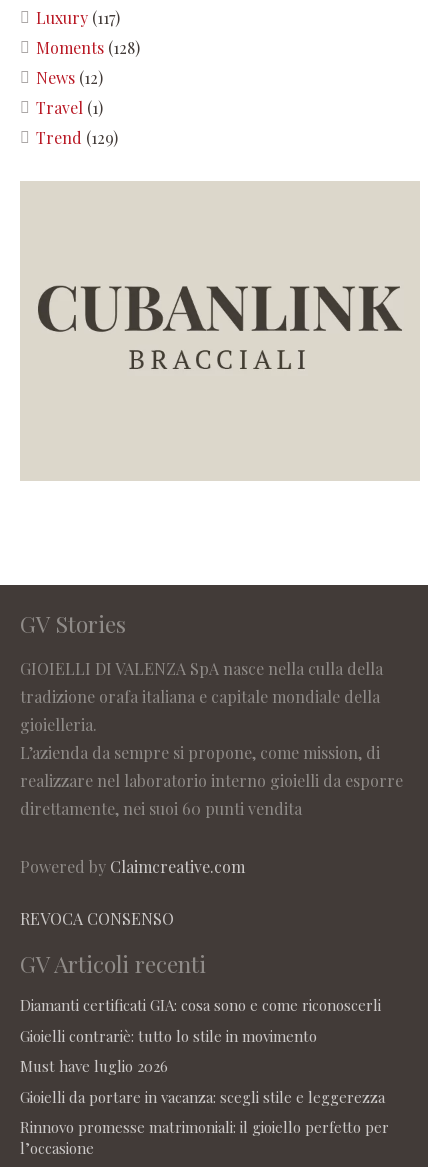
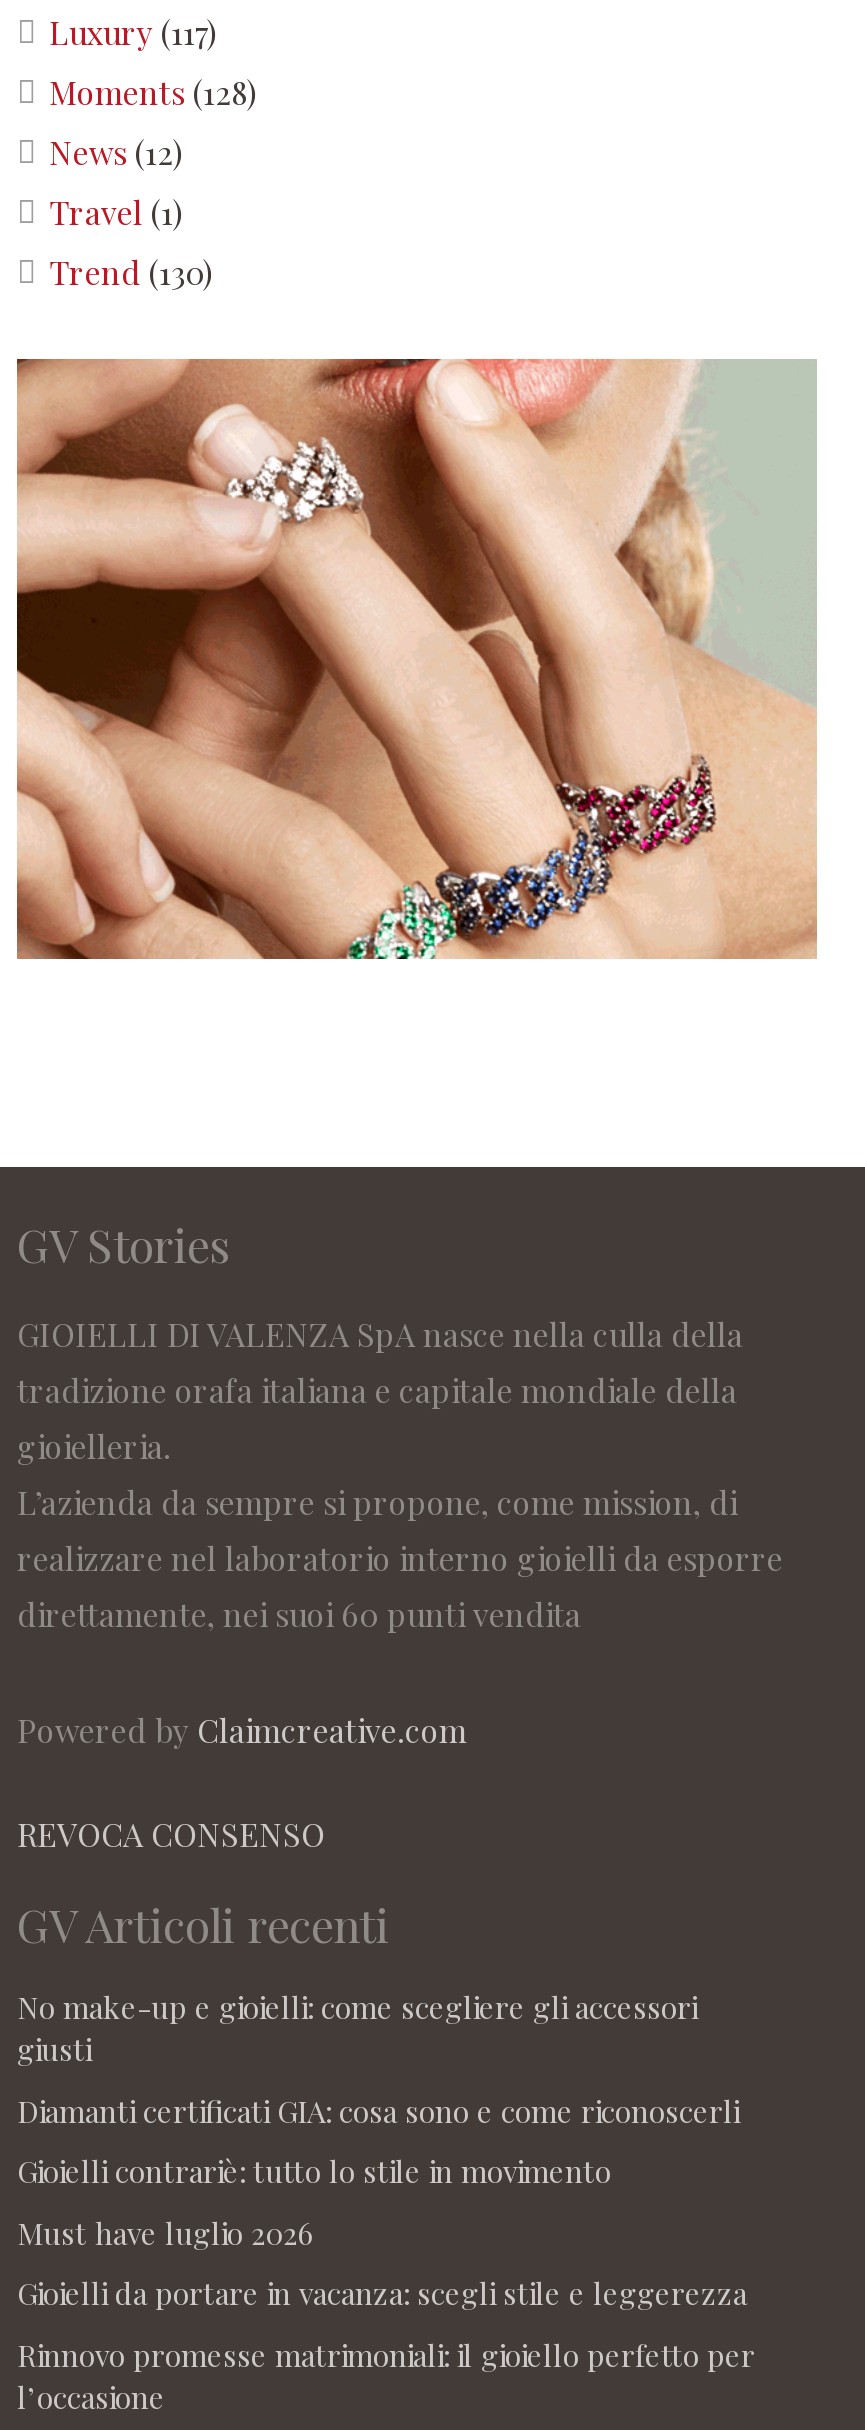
- Trend (129)
+ Trend (130)

- [image]
+ [image]

+ No make-up e gioielli: come scegliere gli accessori
+ giusti
